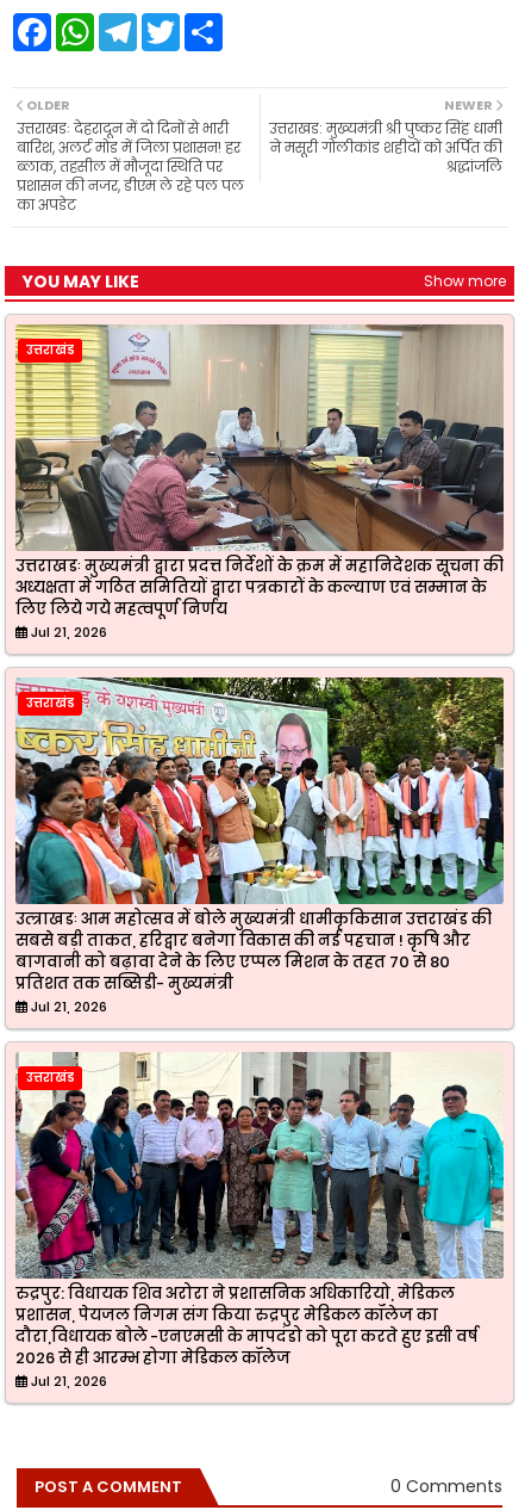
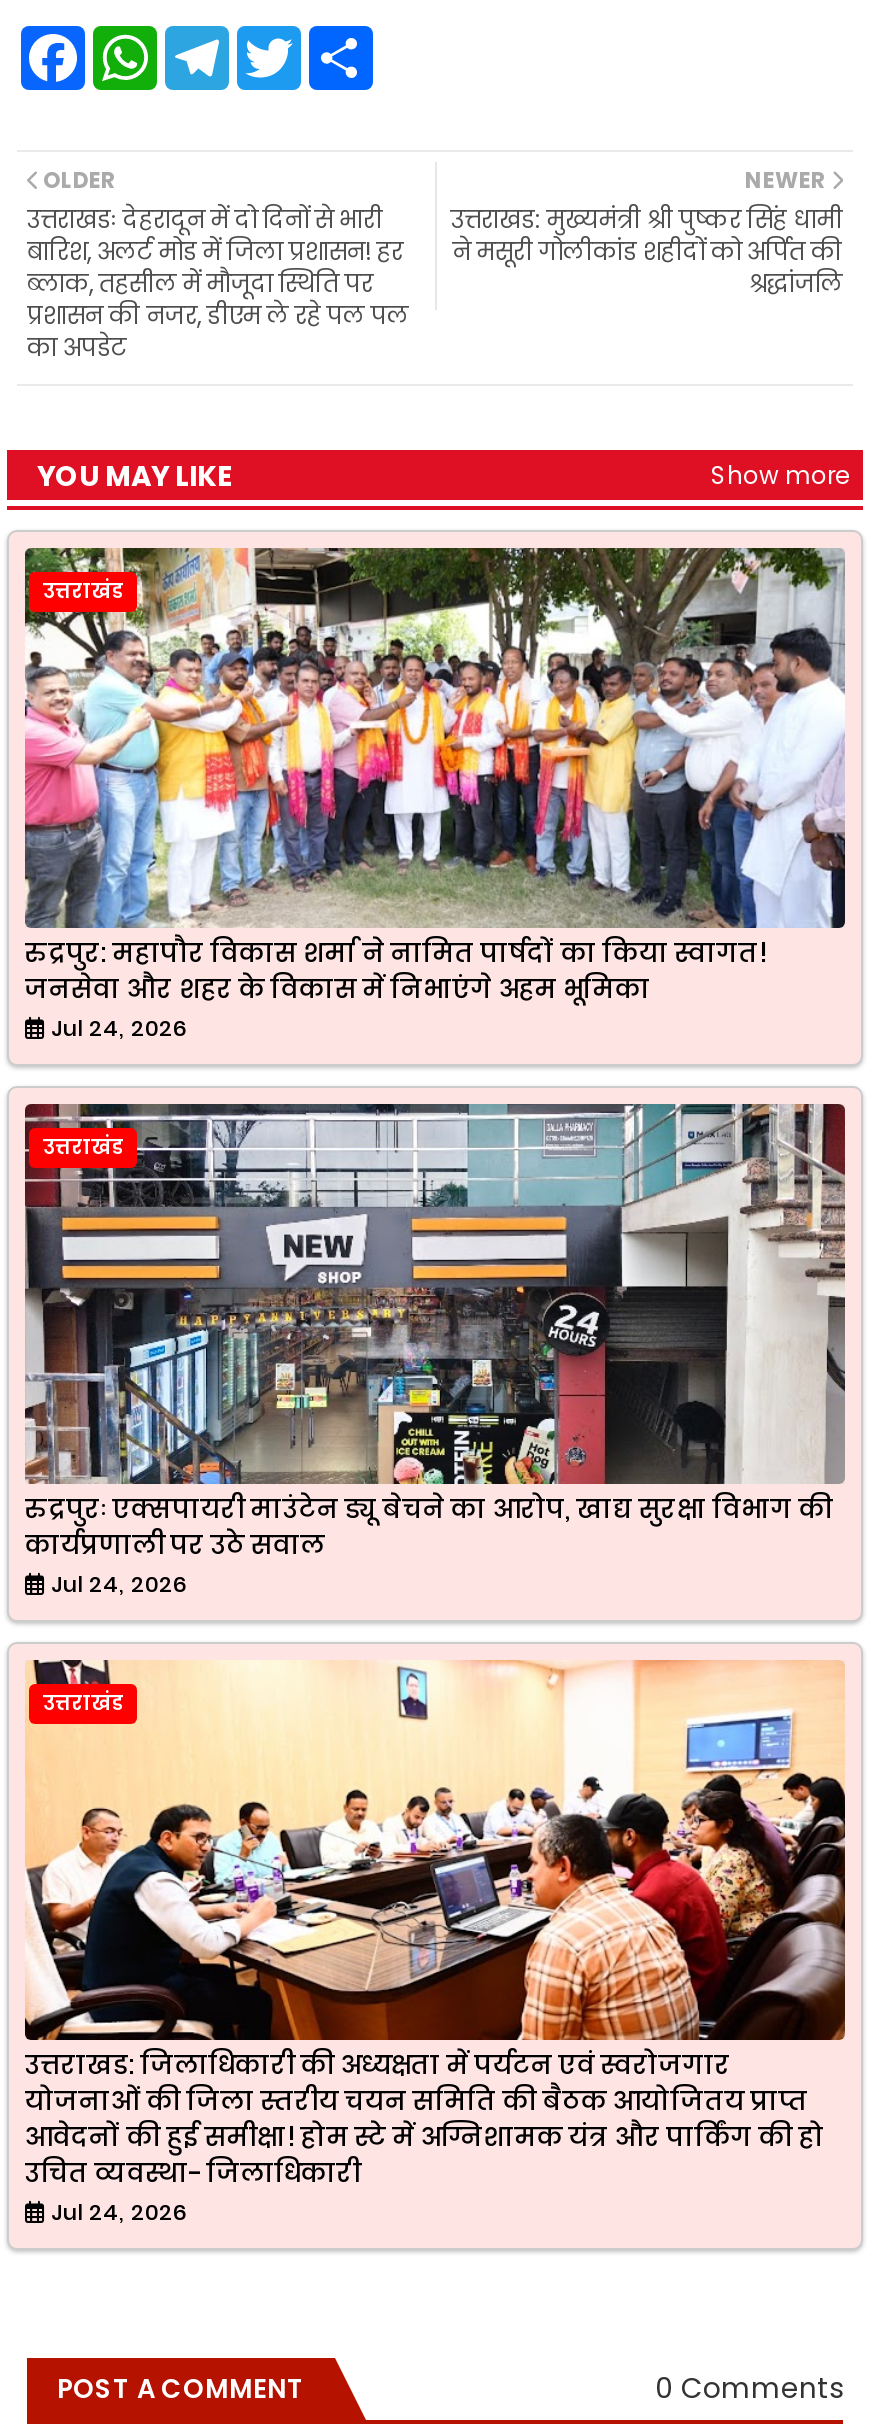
- [image]
- उत्तराखडः मुख्यमंत्री द्वारा प्रदत्त निर्देशों के क्रम में महानिदेशक सूचना की
- अध्यक्षता में गठित समितियों द्वारा पत्रकारों के कल्याण एवं सम्मान के
- लिए लिये गये महत्वपूर्ण निर्णय
- Jul 21, 2026
+ [image]
+ रुद्रपुर: महापौर विकास शर्मा ने नामित पार्षदों का किया स्वागत!
+ जनसेवा और शहर के विकास में निभाएंगे अहम भूमिका
+ Jul 24, 2026

- [image]
+ [image]

- उत्त्राखडः आम महोत्सव में बोले मुख्यमंत्री धामीकृकिसान उत्तराखंड की
- सबसे बड़ी ताकत, हरिद्वार बनेगा विकास की नई पहचान ! कृषि और
- बागवानी को बढ़ावा देने के लिए एप्पल मिशन के तहत 70 से 80
- प्रतिशत तक सब्सिडी- मुख्यमंत्री
- Jul 21, 2026
+ रुद्रपुरः एक्सपायरी माउंटेन ड्यू बेचने का आरोप, खाद्य सुरक्षा विभाग की
+ कार्यप्रणाली पर उठे सवाल
+ Jul 24, 2026

- [image]
- रुद्रपुर: विधायक शिव अरोरा ने प्रशासनिक अधिकारियो, मेडिकल
- प्रशासन, पेयजल निगम संग किया रुद्रपुर मेडिकल कॉलेज का
- दौरा,विधायक बोले -एनएमसी के मापदंडो को पूरा करते हुए इसी वर्ष
- 2026 से ही आरम्भ होगा मेडिकल कॉलेज
- Jul 21, 2026
+ [image]
+ उत्तराखड: जिलाधिकारी की अध्यक्षता में पर्यटन एवं स्वरोजगार
+ योजनाओं की जिला स्तरीय चयन समिति की बैठक आयोजितय प्राप्त
+ आवेदनों की हुई समीक्षा! होम स्टे में अग्निशामक यंत्र और पार्किंग की हो
+ उचित व्यवस्था- जिलाधिकारी
+ Jul 24, 2026
